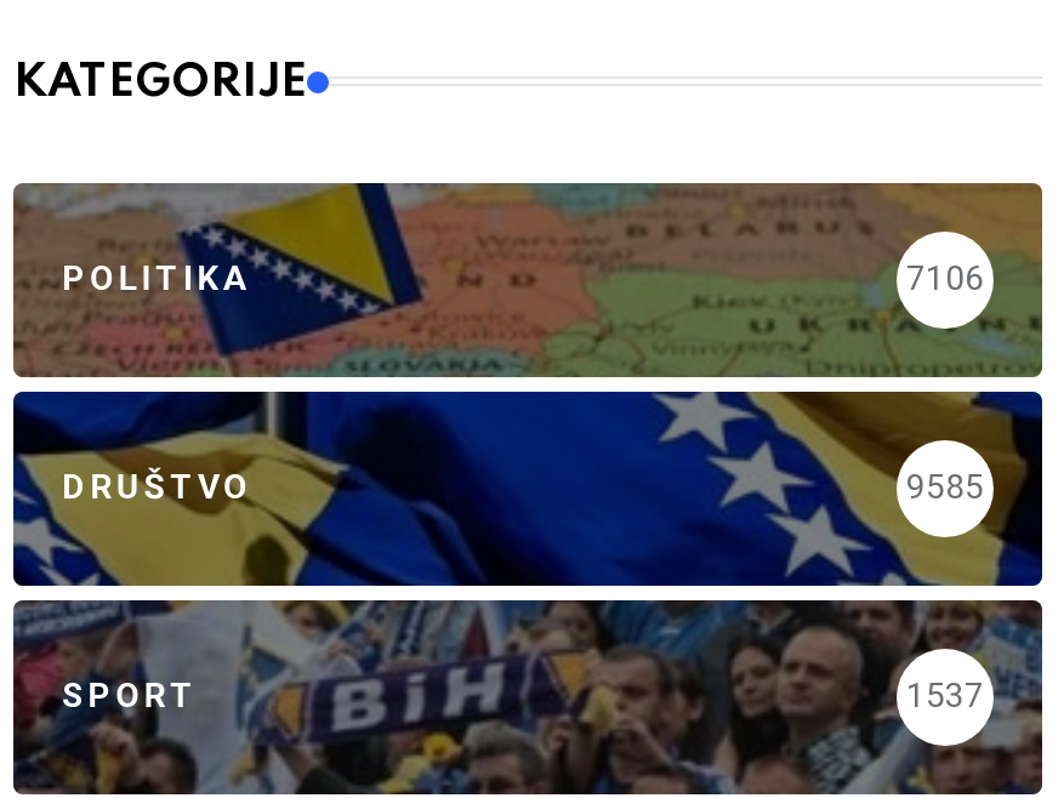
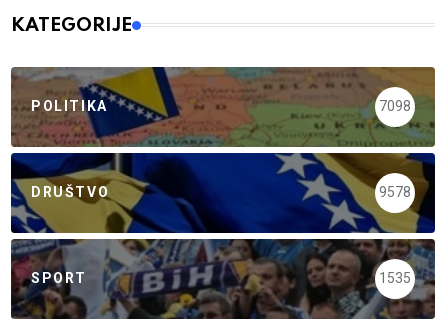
- 7106
+ 7098

- 9585
+ 9578

- 1537
+ 1535
